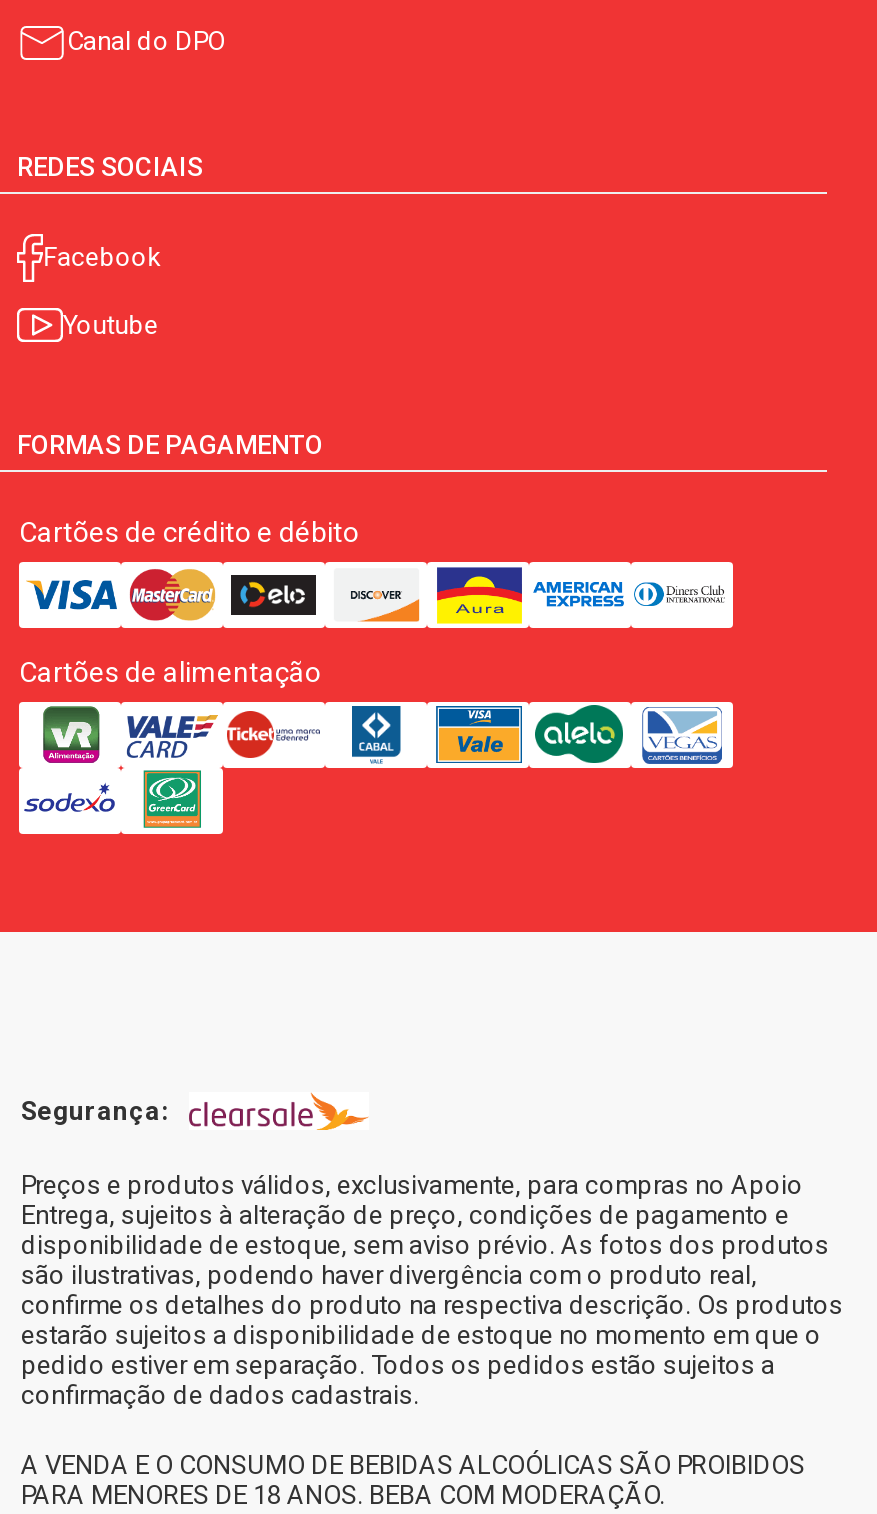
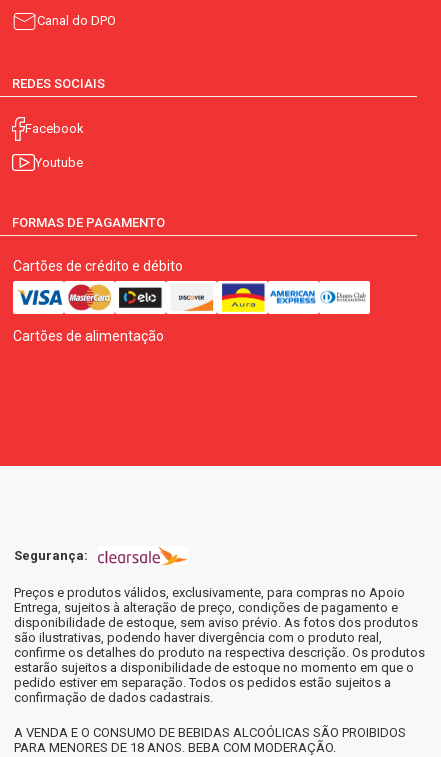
- [image]
